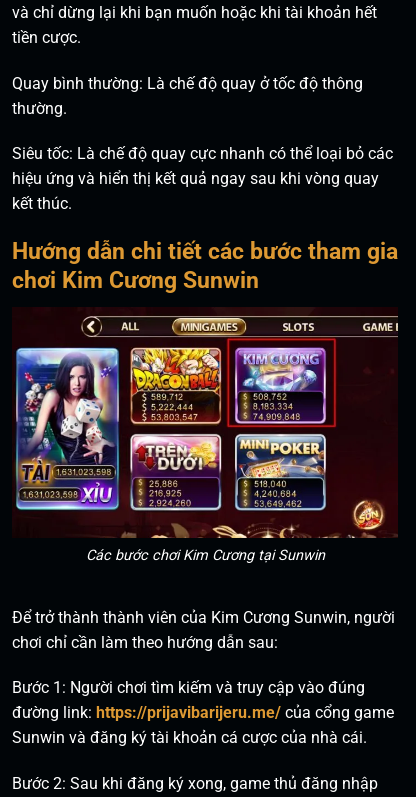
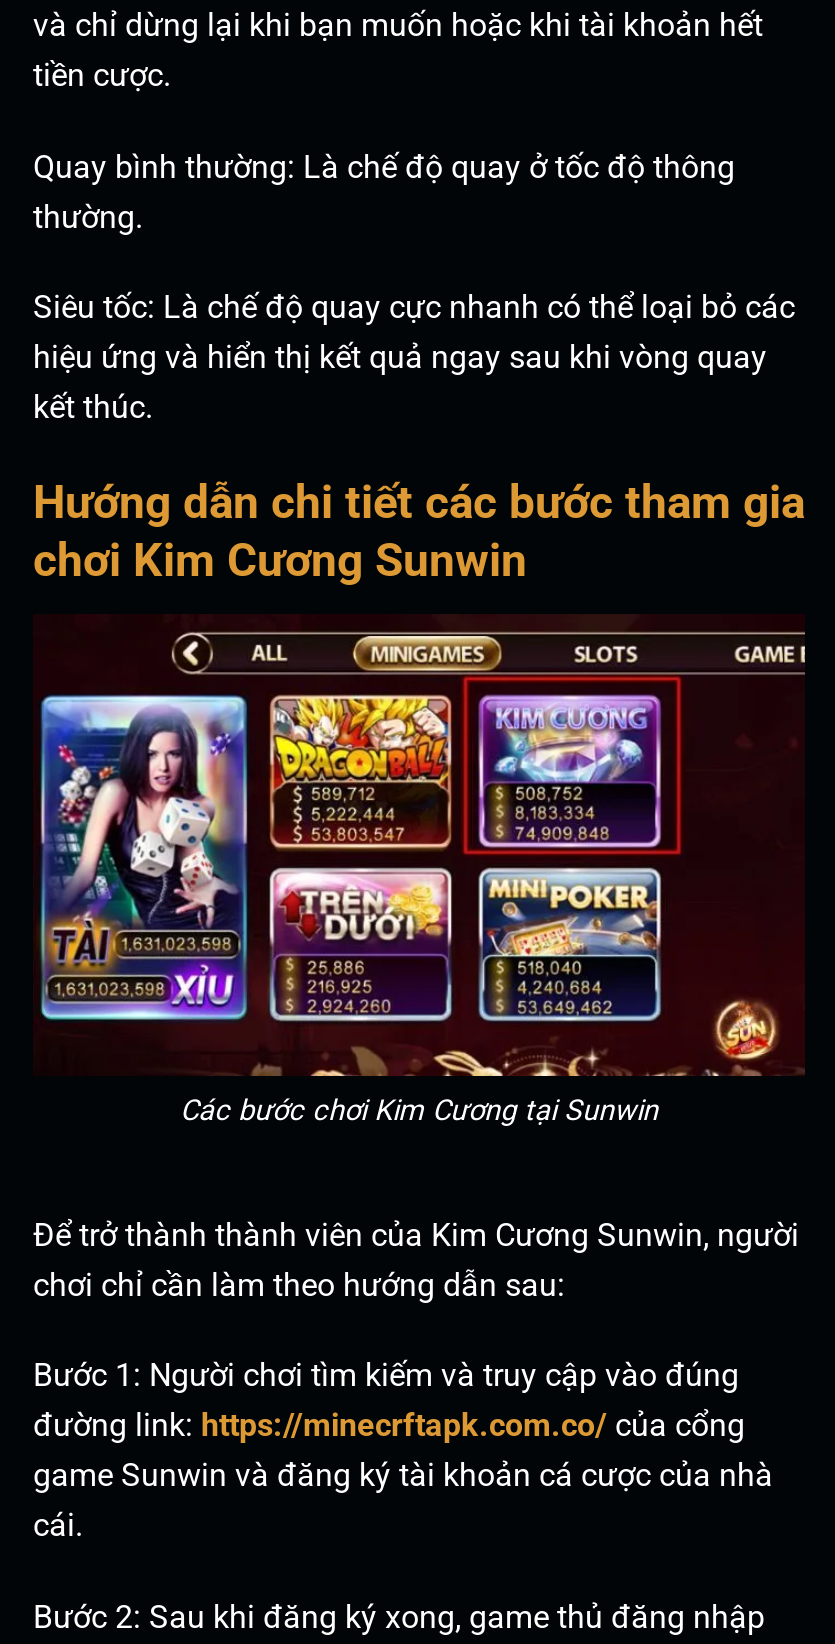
- đường link: https://prijavibarijeru.me/ của cổng game
- Sunwin và đăng ký tài khoản cá cược của nhà cái.
+ đường link: https://minecrftapk.com.co/ của cổng
+ game Sunwin và đăng ký tài khoản cá cược của nhà
+ cái.
